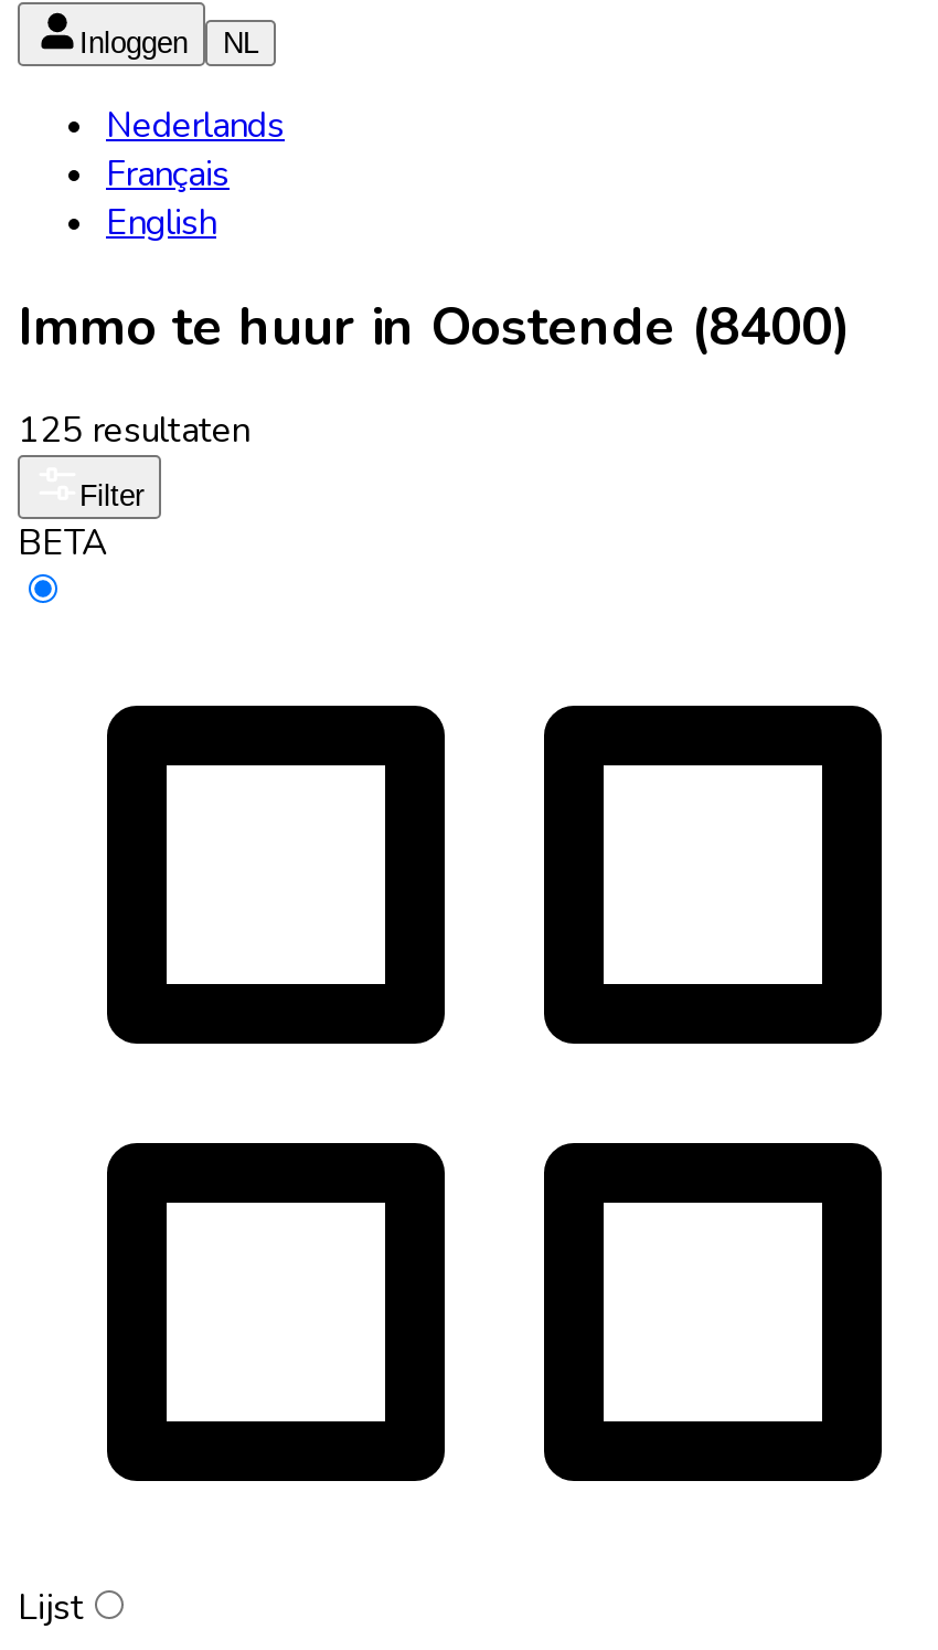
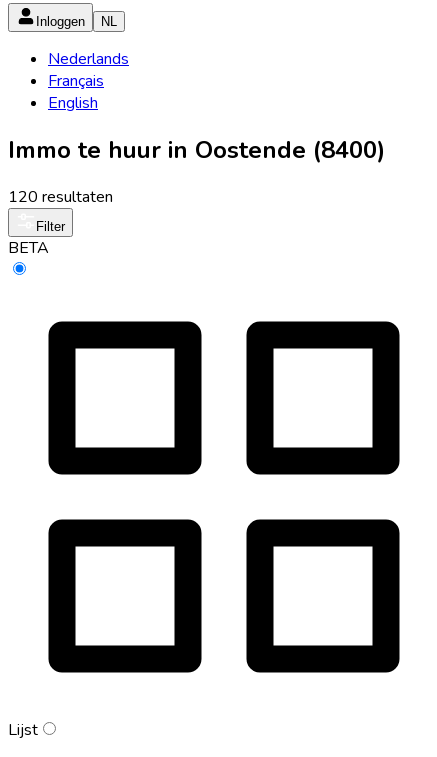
- 125 resultaten
+ 120 resultaten
